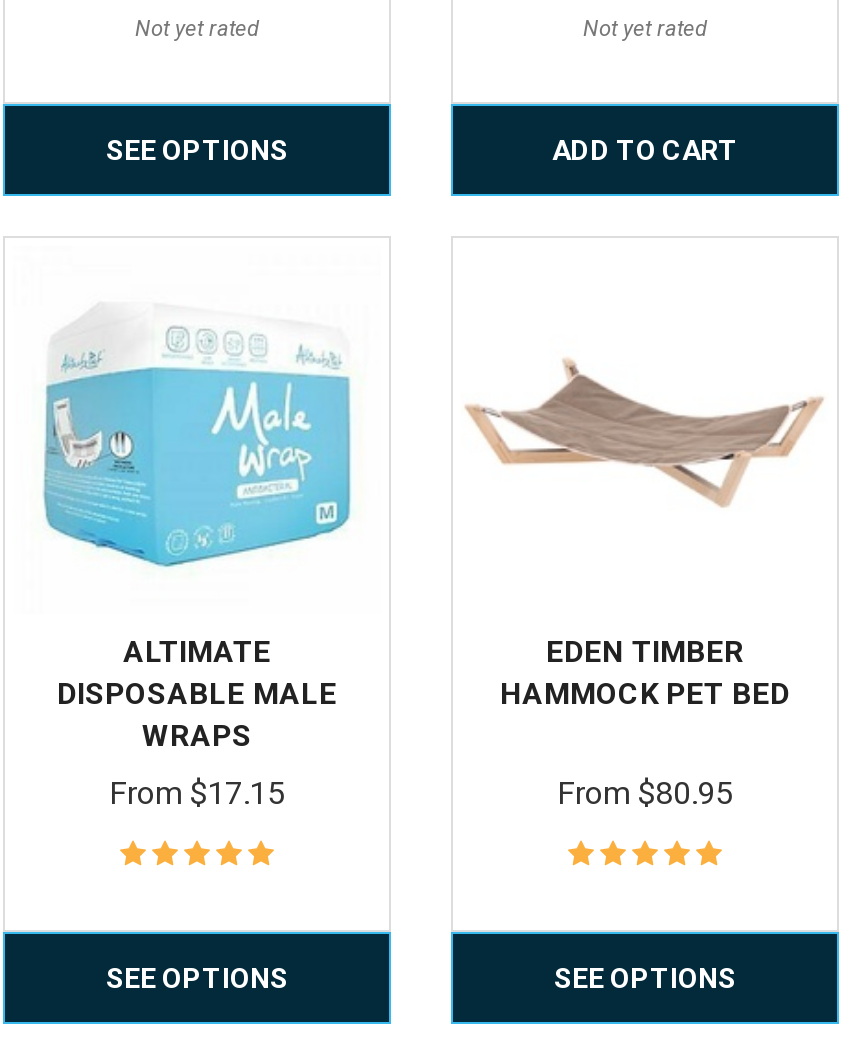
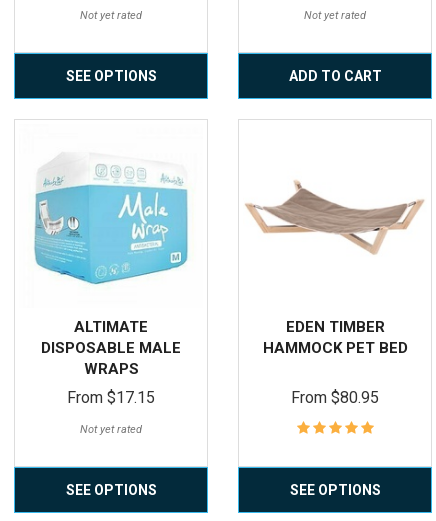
+ Not yet rated
